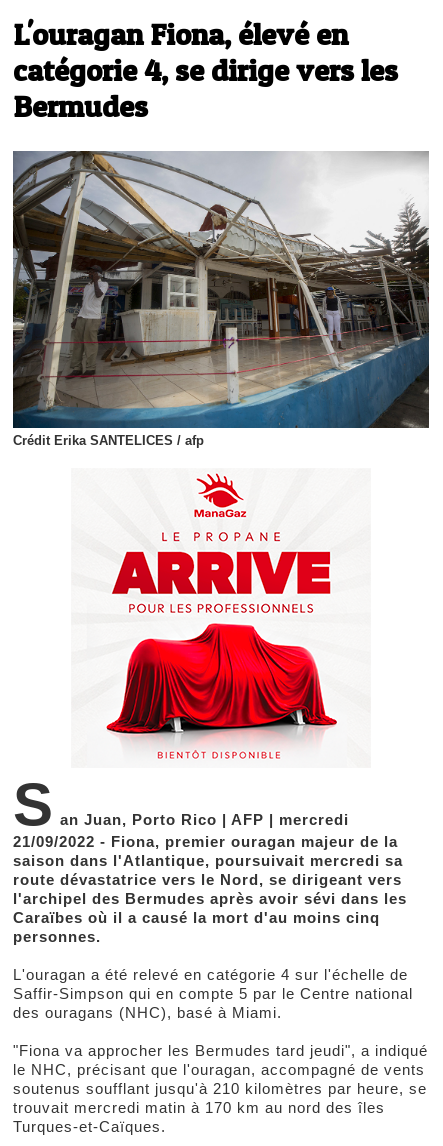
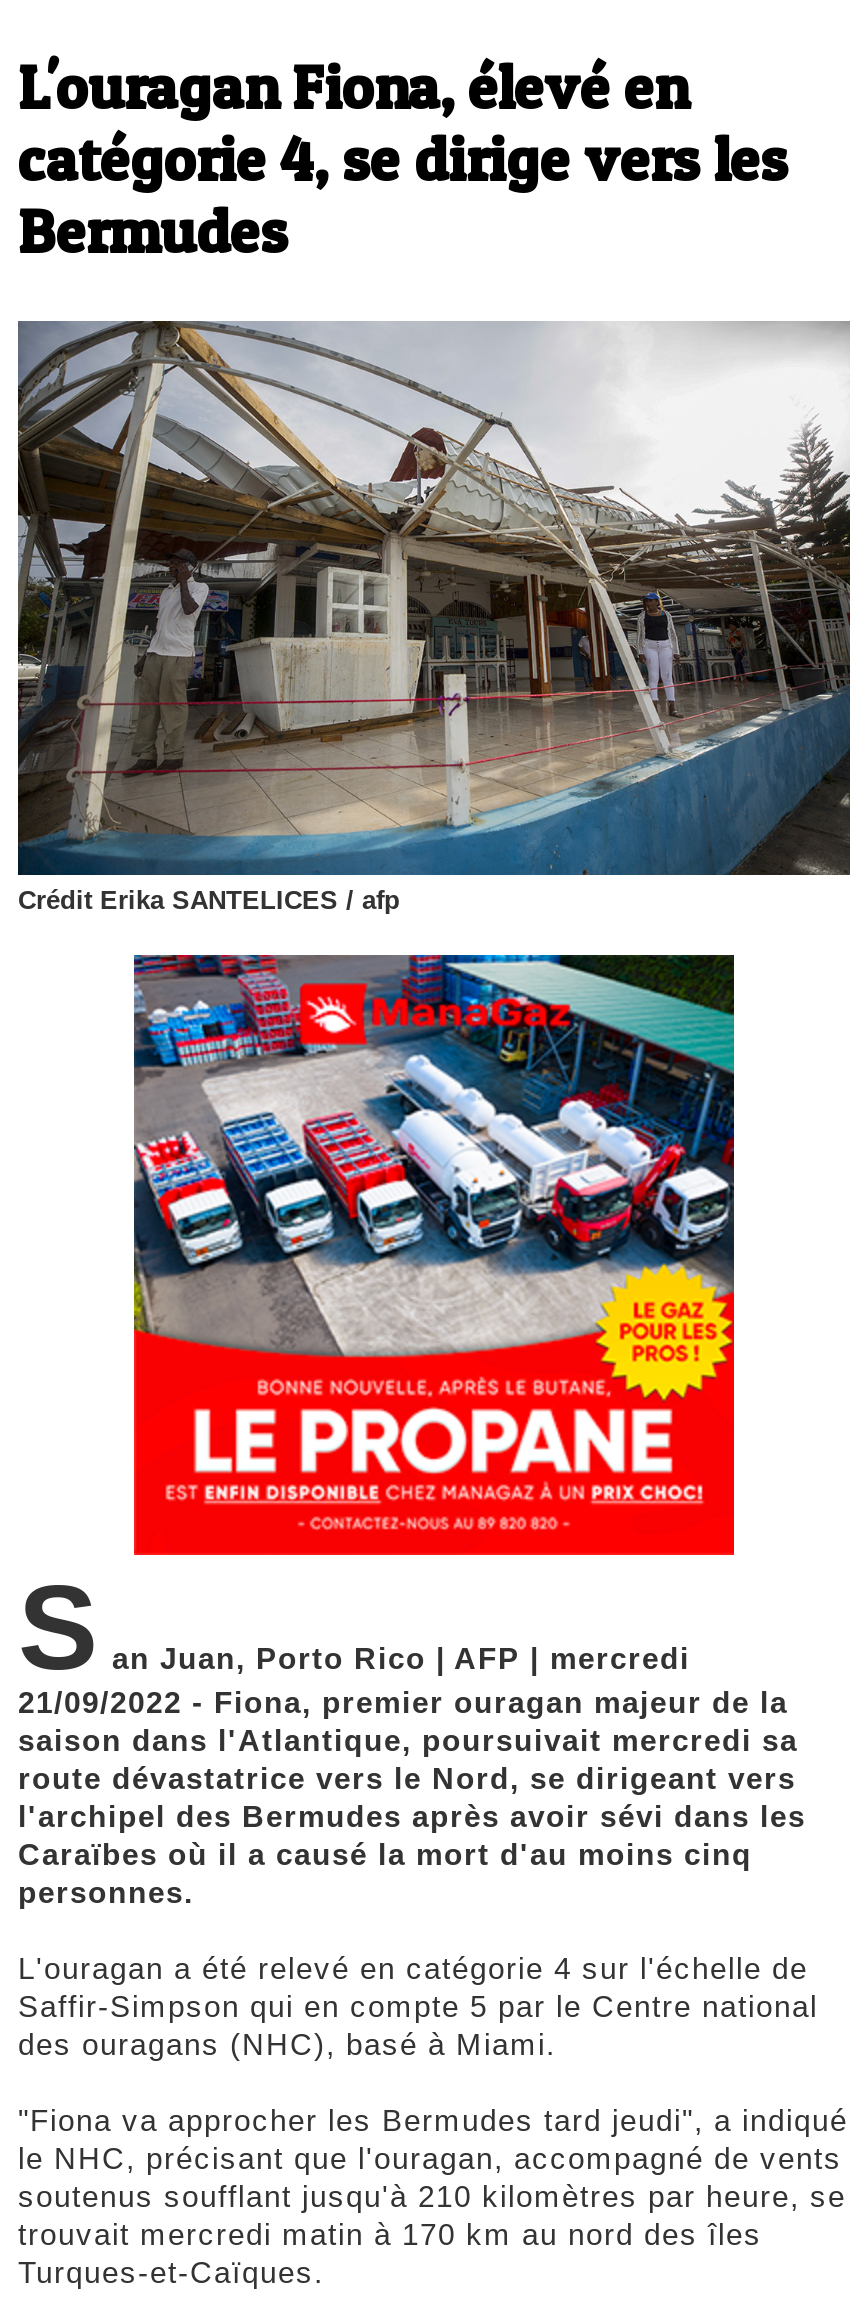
- [image]
+ [image]
